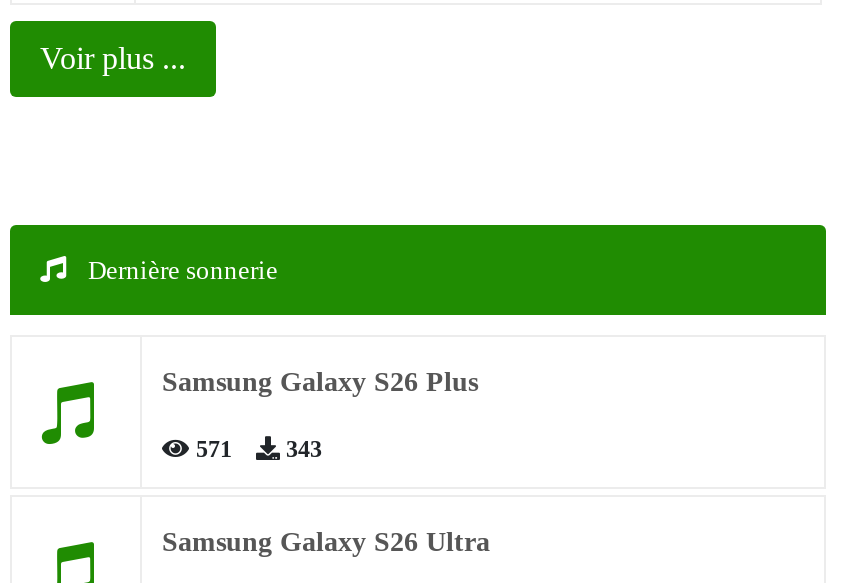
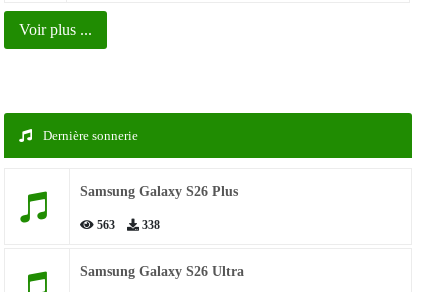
- 571
+ 563

- 343
+ 338
